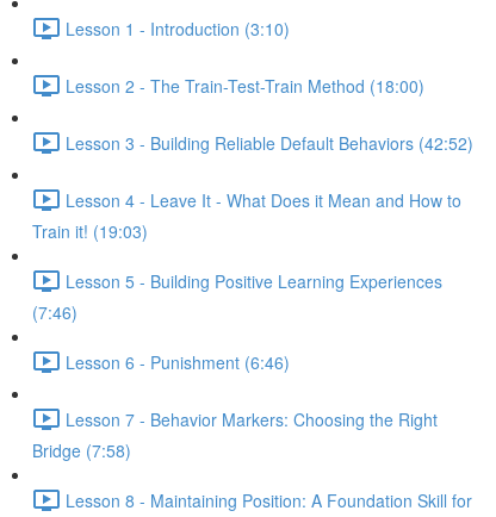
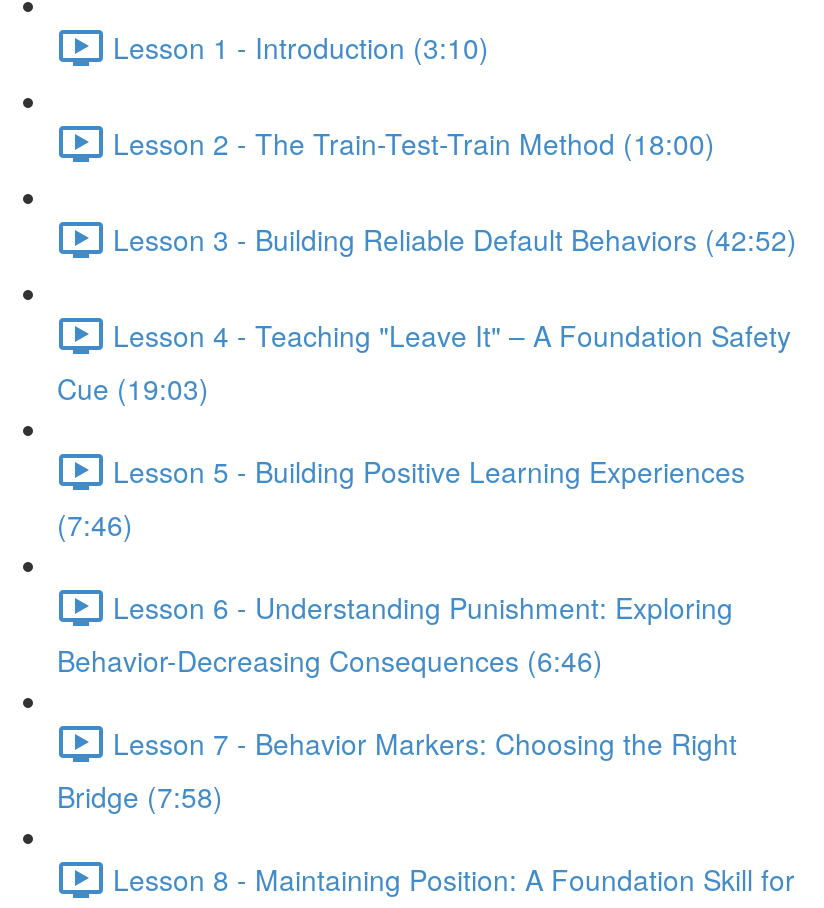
- Lesson 4 - Leave It - What Does it Mean and How to
- Train it! (19:03)
+ Lesson 4 - Teaching "Leave It" – A Foundation Safety
+ Cue (19:03)

- Lesson 6 - Punishment (6:46)
+ Lesson 6 - Understanding Punishment: Exploring
+ Behavior-Decreasing Consequences (6:46)
